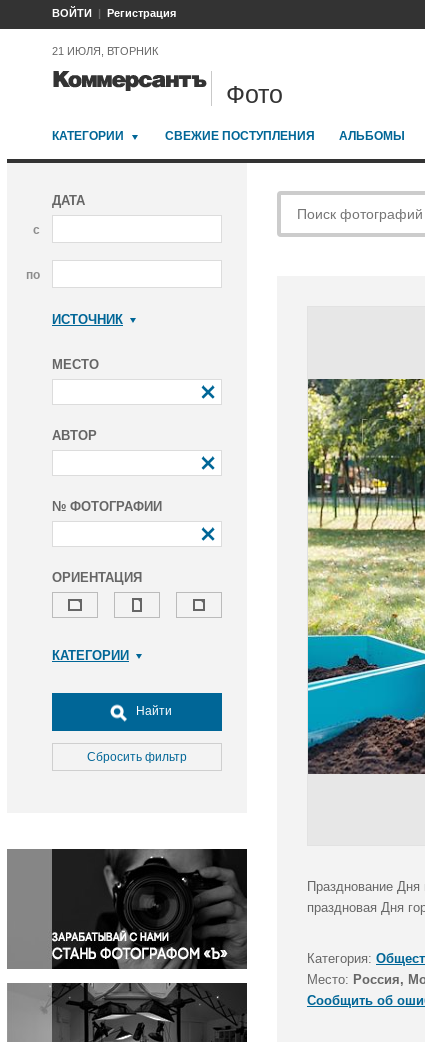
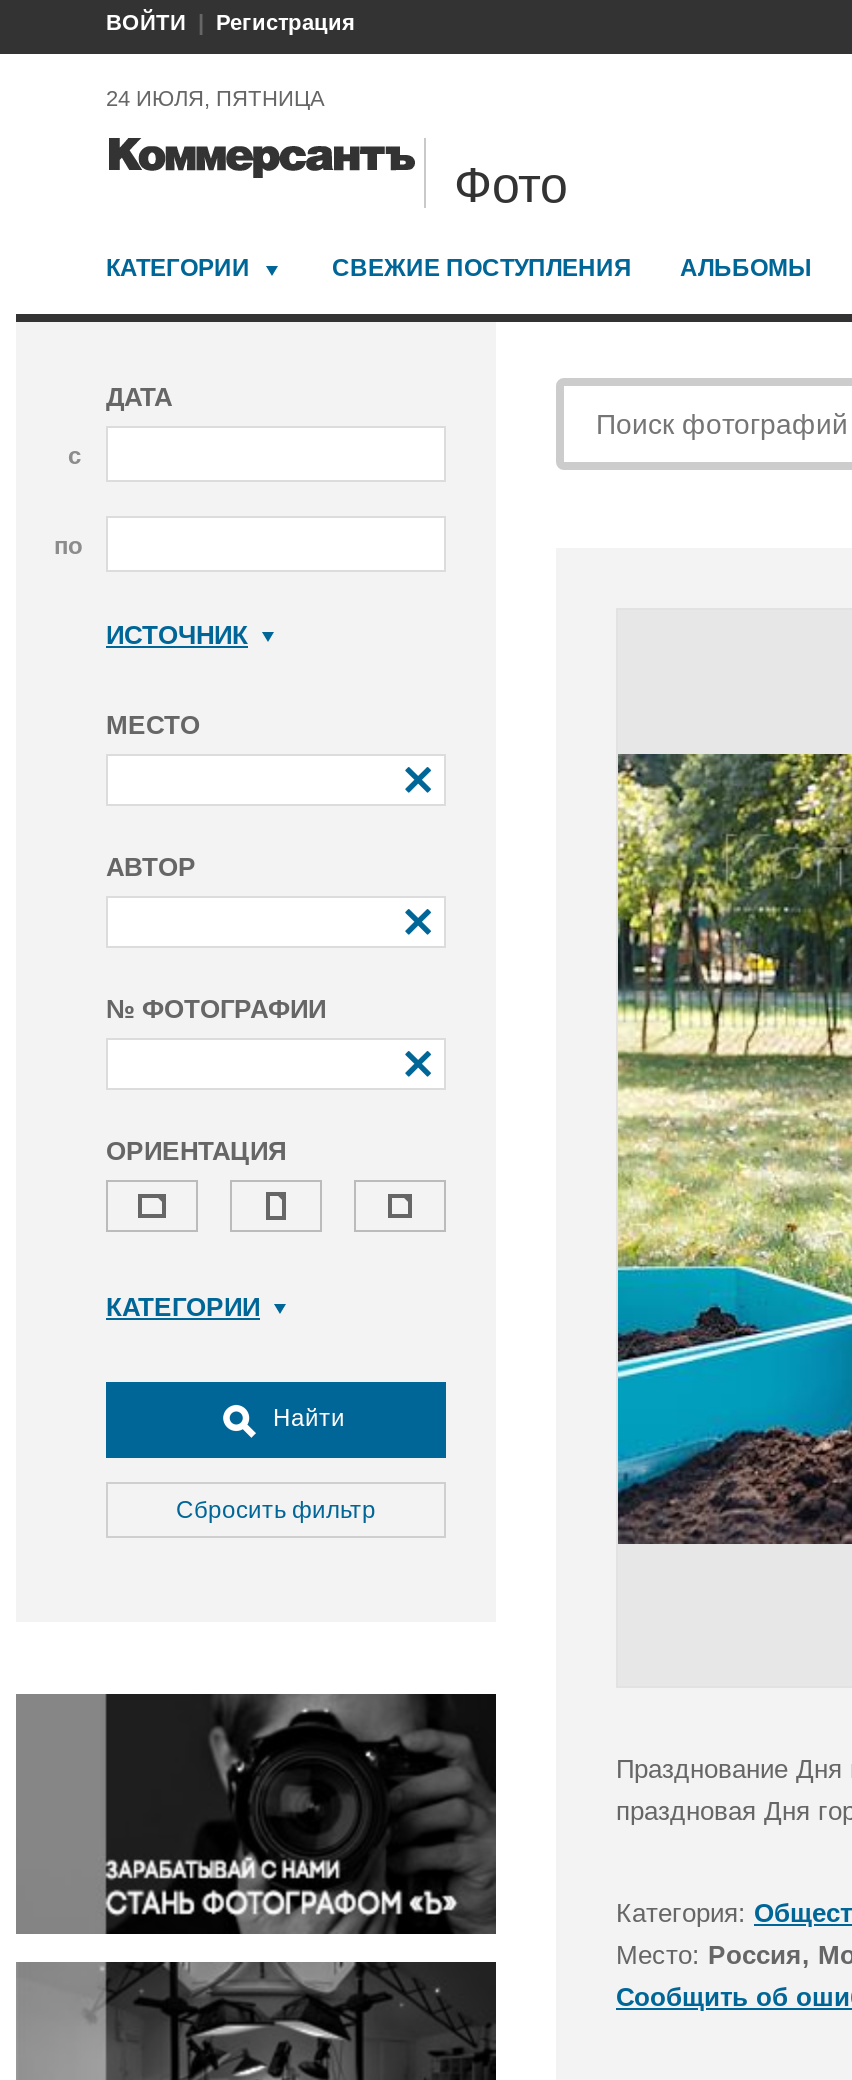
- 21 ИЮЛЯ, ВТОРНИК
+ 24 ИЮЛЯ, ПЯТНИЦА
